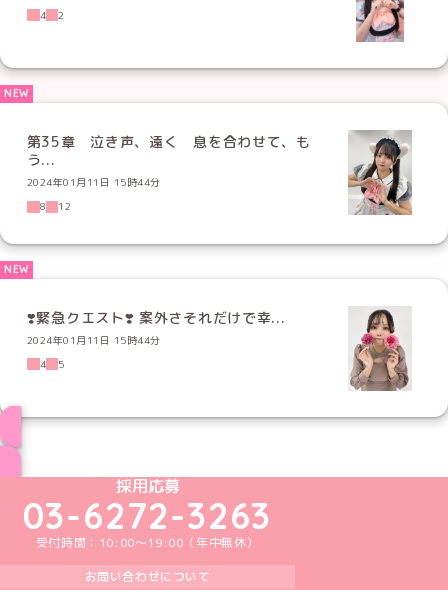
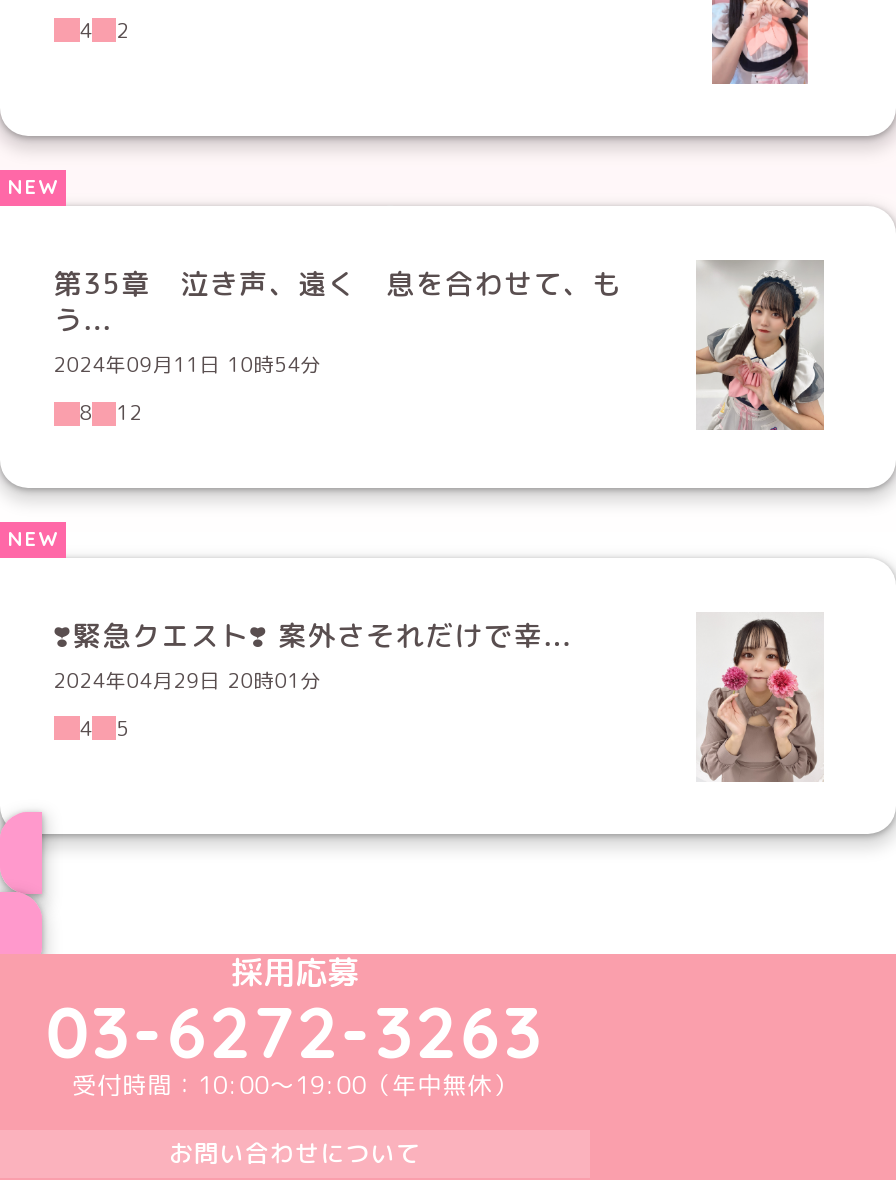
- 2024年01月11日 15時44分
+ 2024年09月11日 10時54分

- 2024年01月11日 15時44分
+ 2024年04月29日 20時01分
